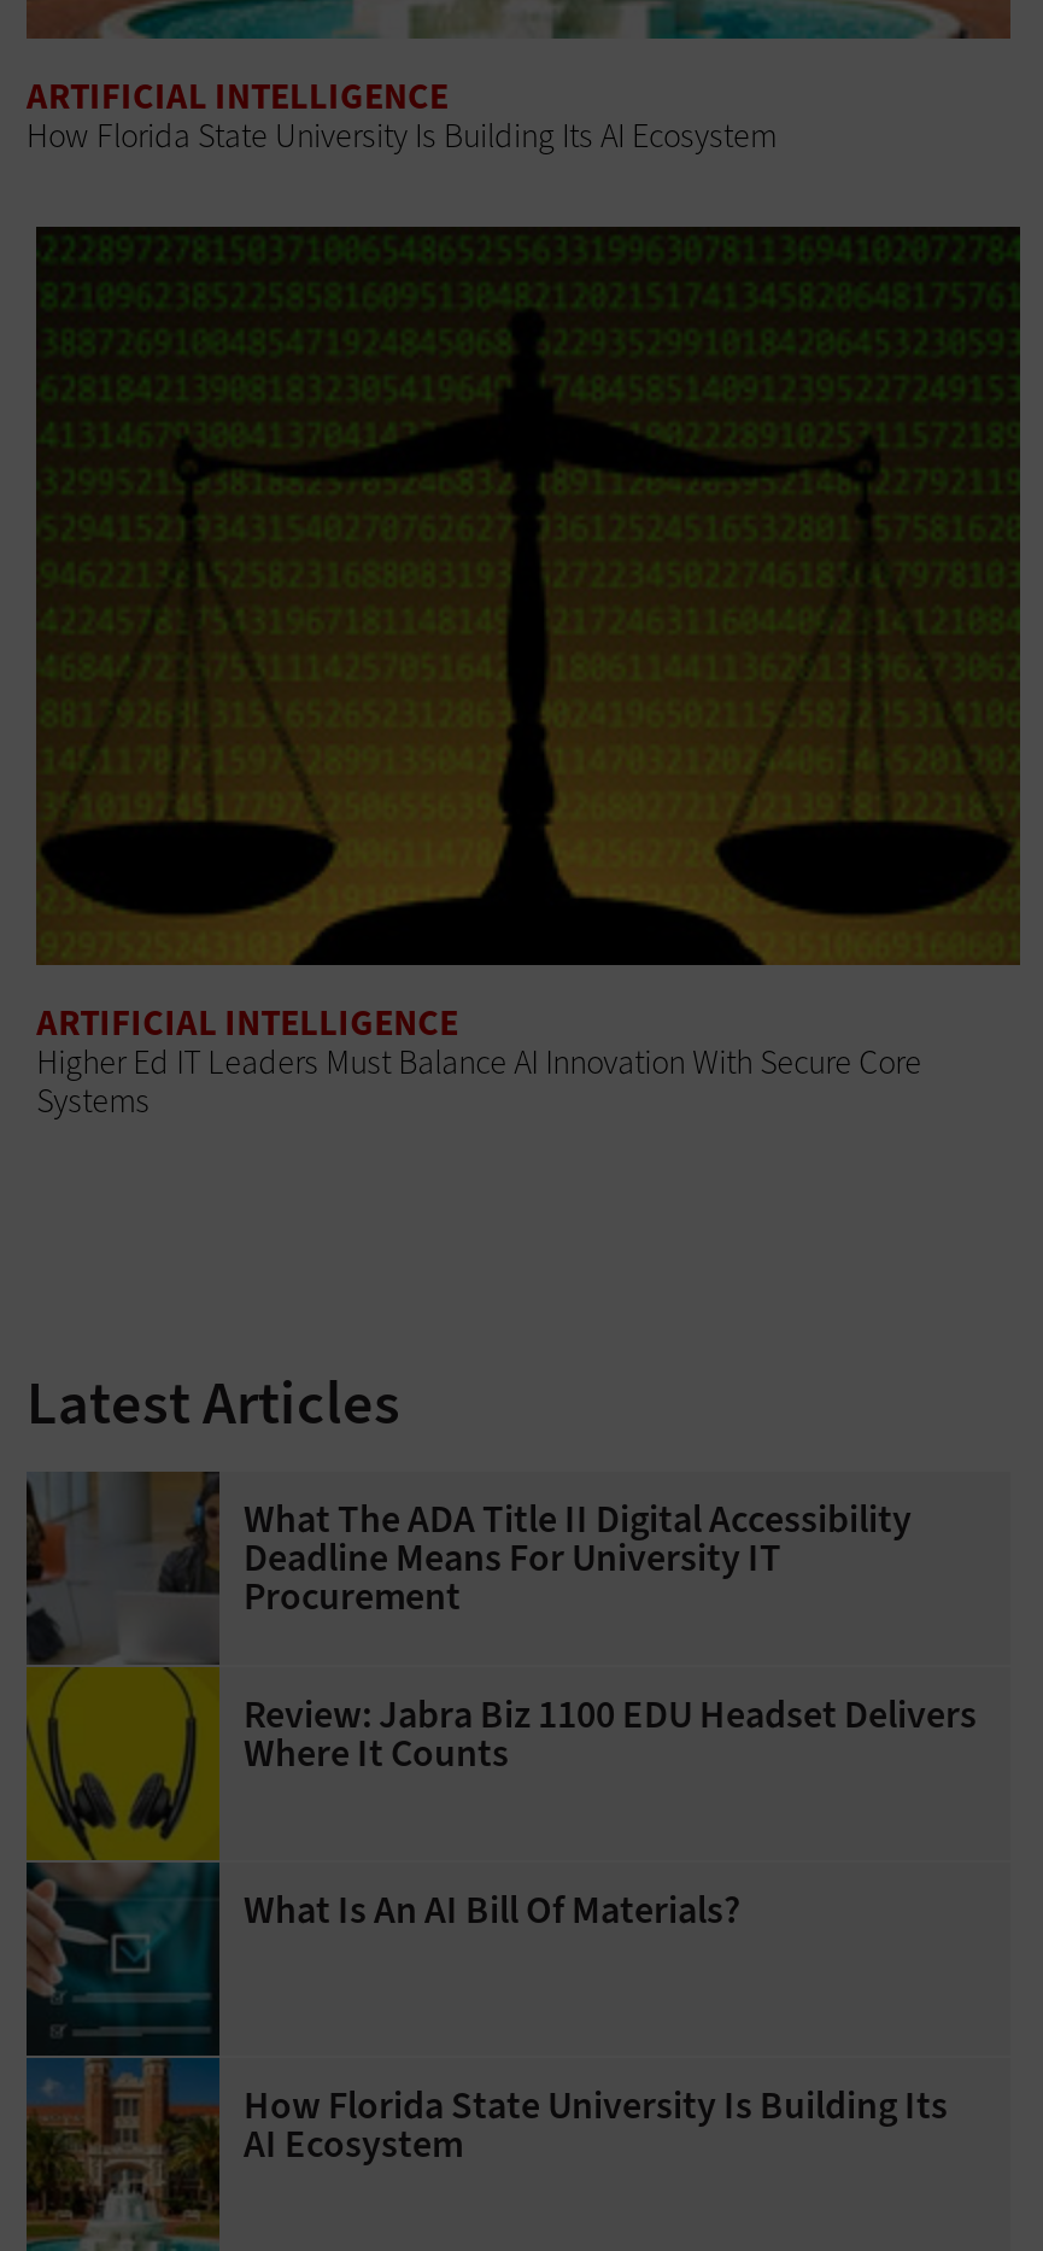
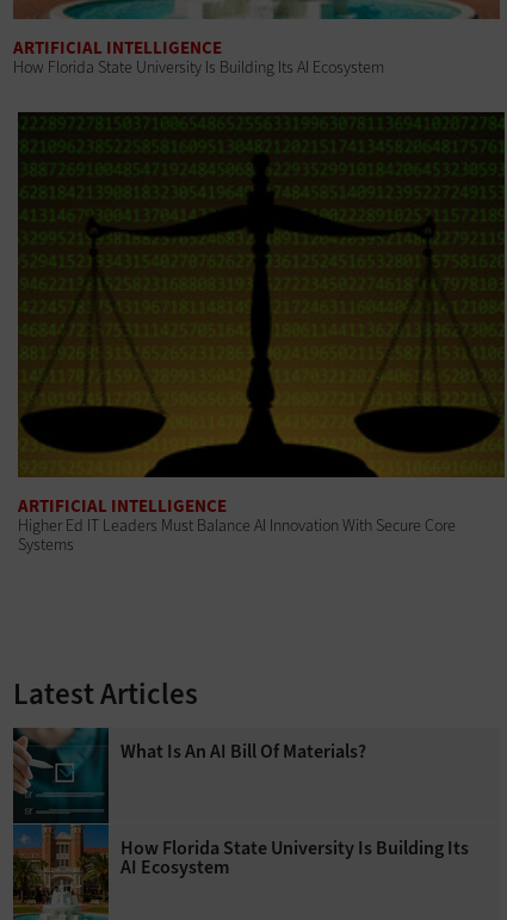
- [image]
- What The ADA Title II Digital Accessibility
- Deadline Means For University IT
- Procurement
- Review: Jabra Biz 1100 EDU Headset Delivers
- Where It Counts
